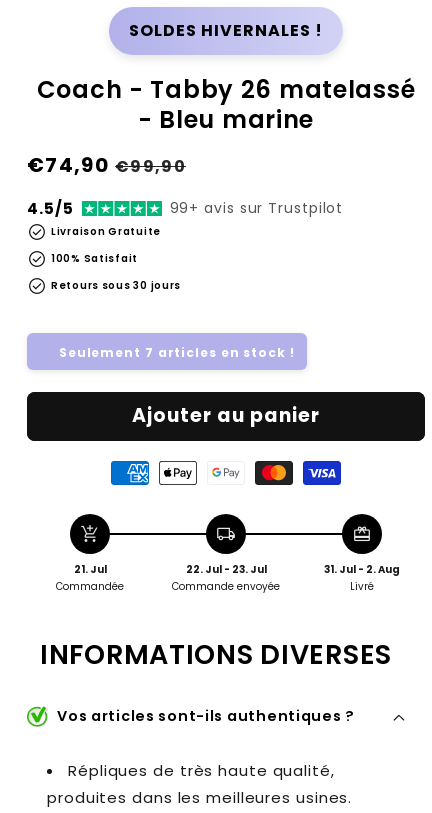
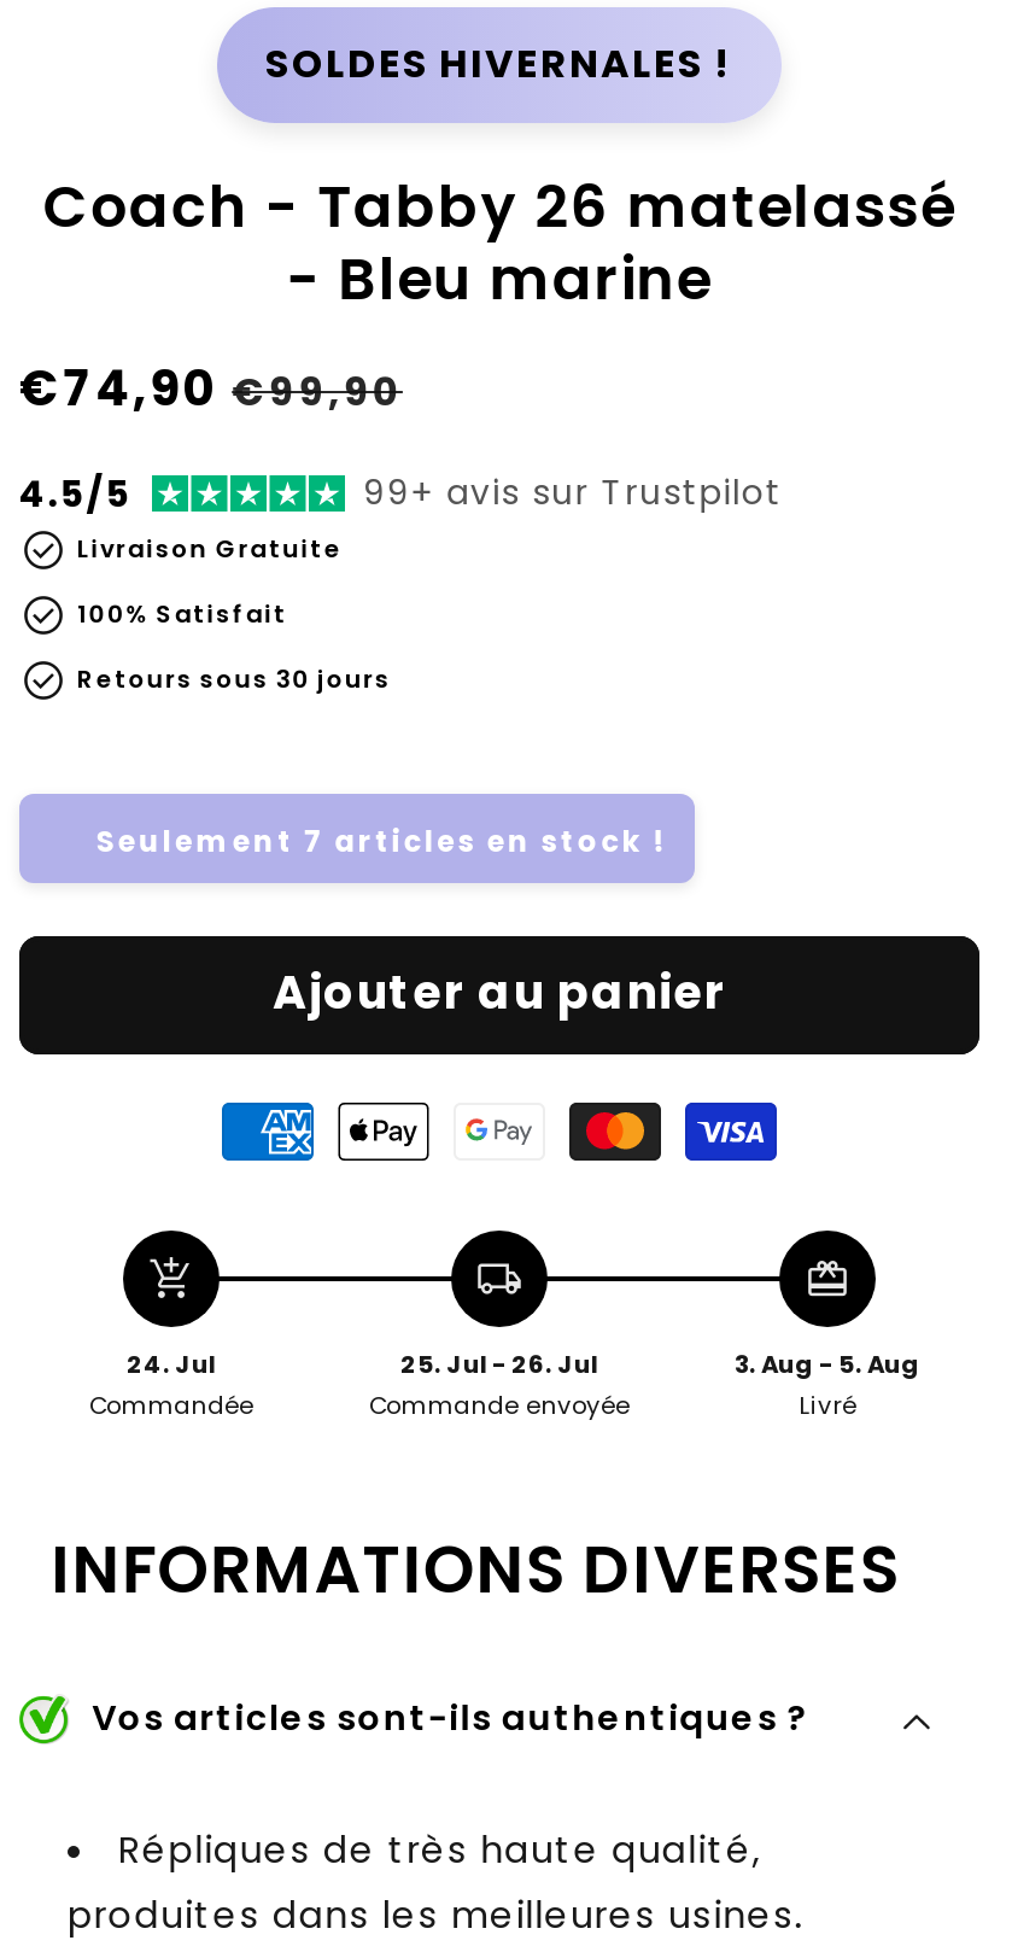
- 21. Jul
+ 24. Jul

- 22. Jul - 23. Jul
+ 25. Jul - 26. Jul

- 31. Jul - 2. Aug
+ 3. Aug - 5. Aug
